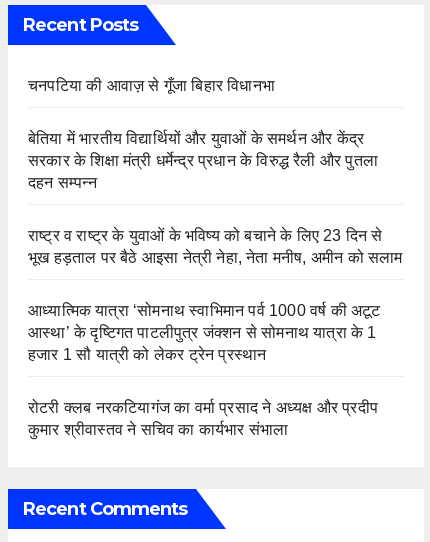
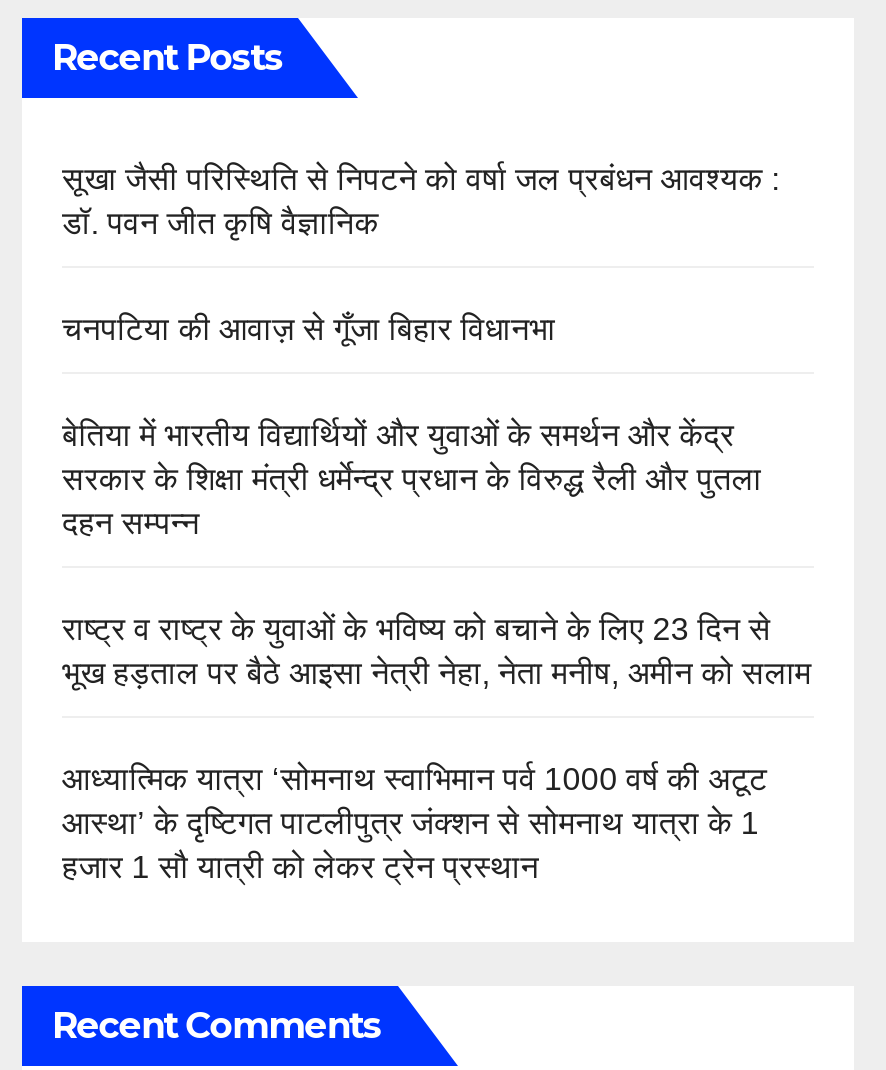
+ सूखा जैसी परिस्थिति से निपटने को वर्षा जल प्रबंधन आवश्यक :
+ डॉ. पवन जीत कृषि वैज्ञानिक

moved down: चनपटिया की आवाज़ से गूँजा बिहार विधानभा | बेतिया में भारतीय विद्यार्थियों और युवाओं के समर्थन और केंद्र | सरकार के शिक्षा मंत्री धर्मेन्द्र प्रधान के विरुद्ध रैली और पुतला | ... | आस्था’ के दृष्टिगत पाटलीपुत्र जंक्शन से सोमनाथ यात्रा के 1 | हजार 1 सौ यात्री को लेकर ट्रेन प्रस्थान

- रोटरी क्लब नरकटियागंज का वर्मा प्रसाद ने अध्यक्ष और प्रदीप
- कुमार श्रीवास्तव ने सचिव का कार्यभार संभाला
